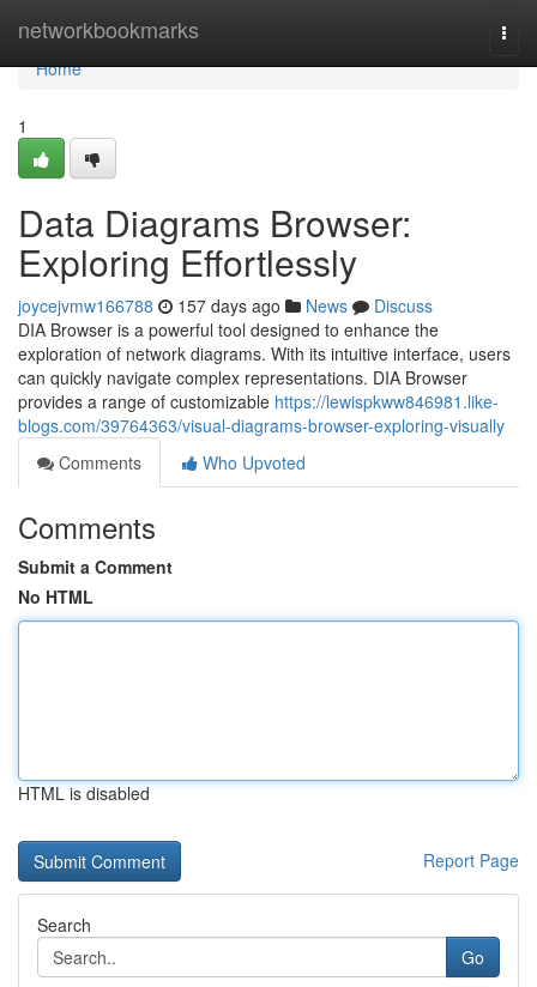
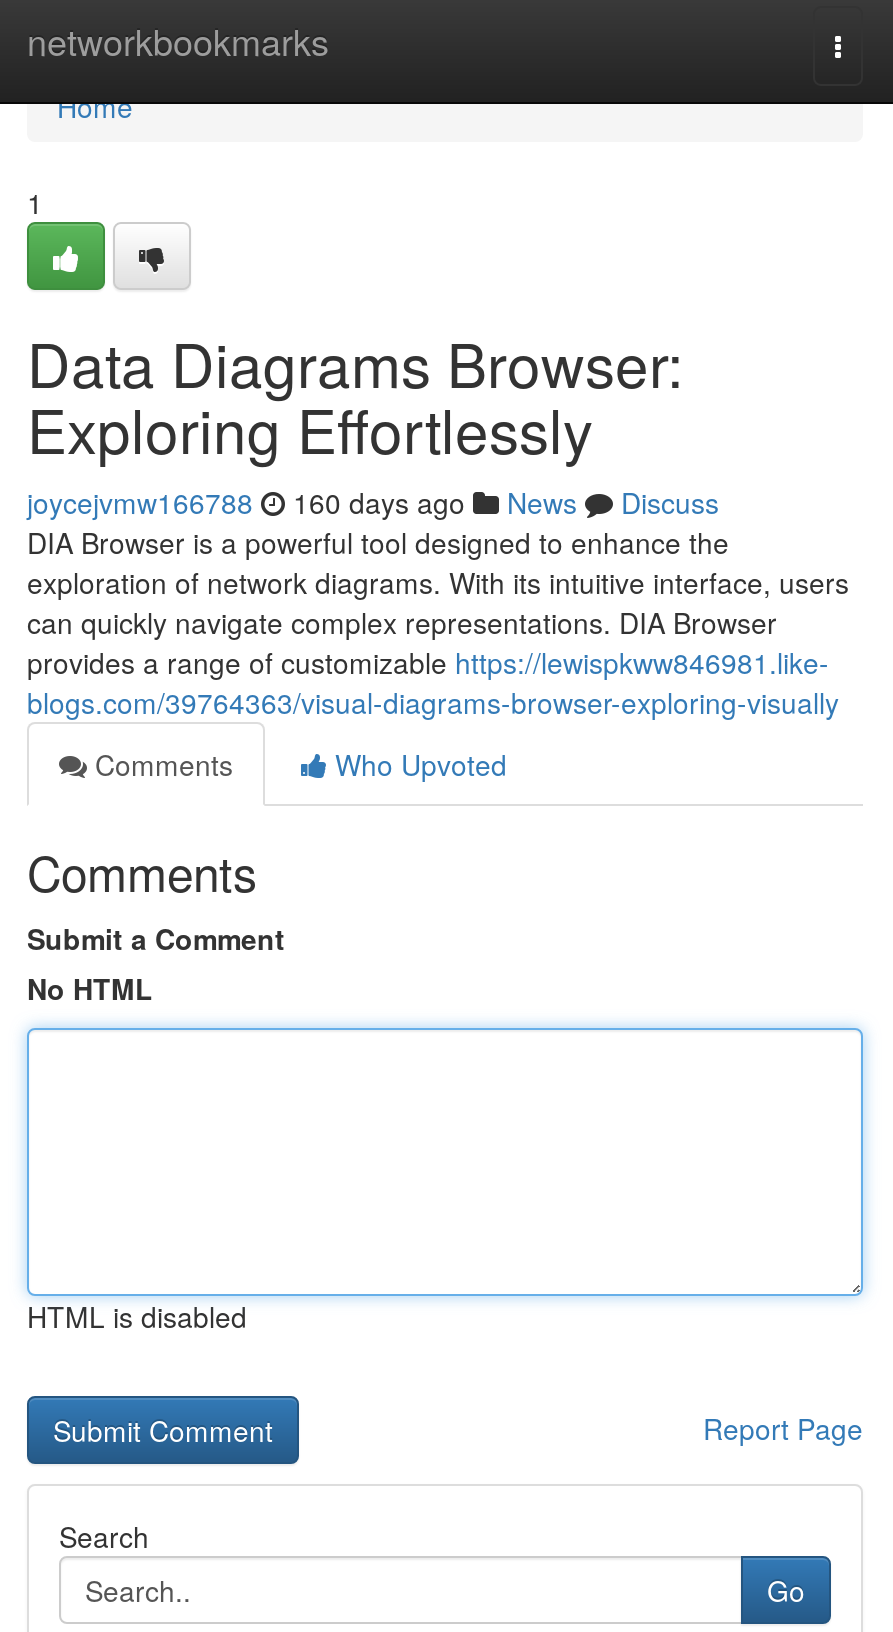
- joycejvmw166788 157 days ago News Discuss
+ joycejvmw166788 160 days ago News Discuss
